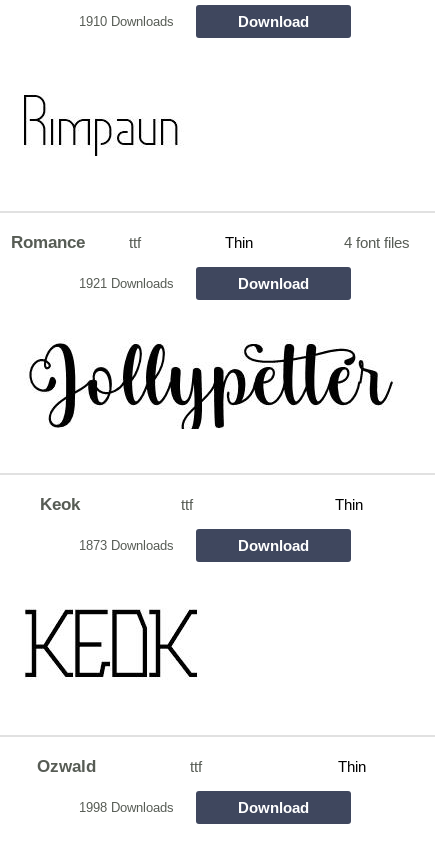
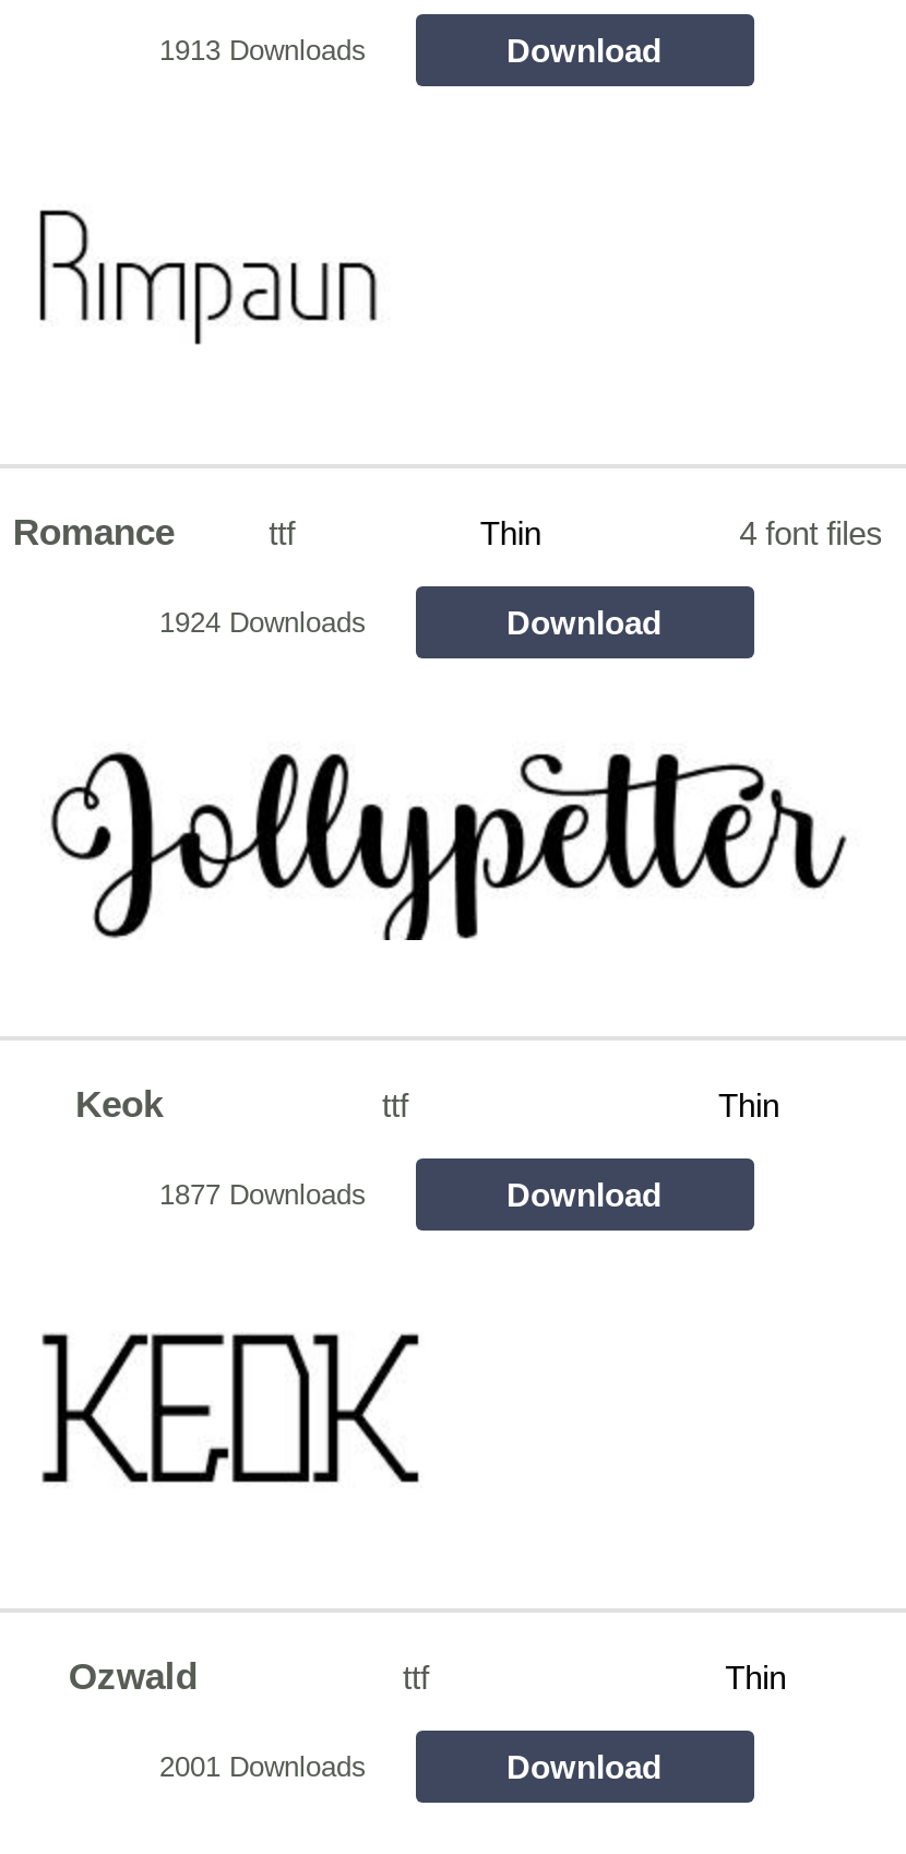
- 1910 Downloads
+ 1913 Downloads

- 1921 Downloads
+ 1924 Downloads

- 1873 Downloads
+ 1877 Downloads

- 1998 Downloads
+ 2001 Downloads
